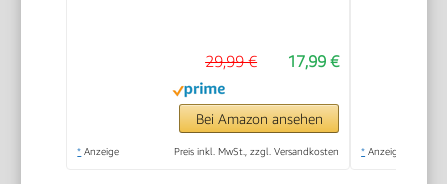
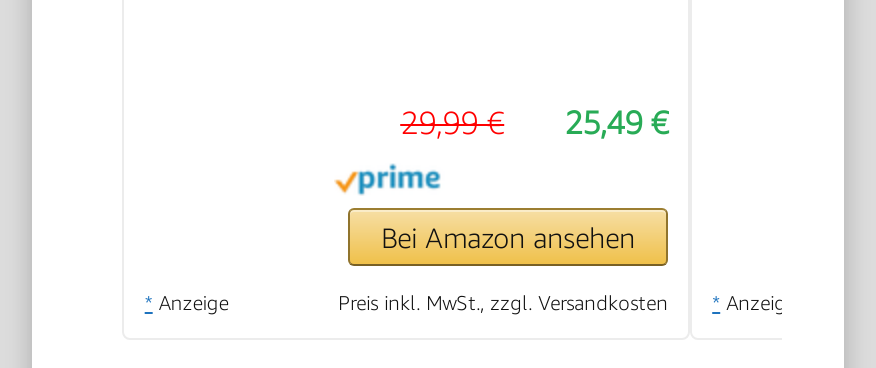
- 17,99 €
+ 25,49 €
